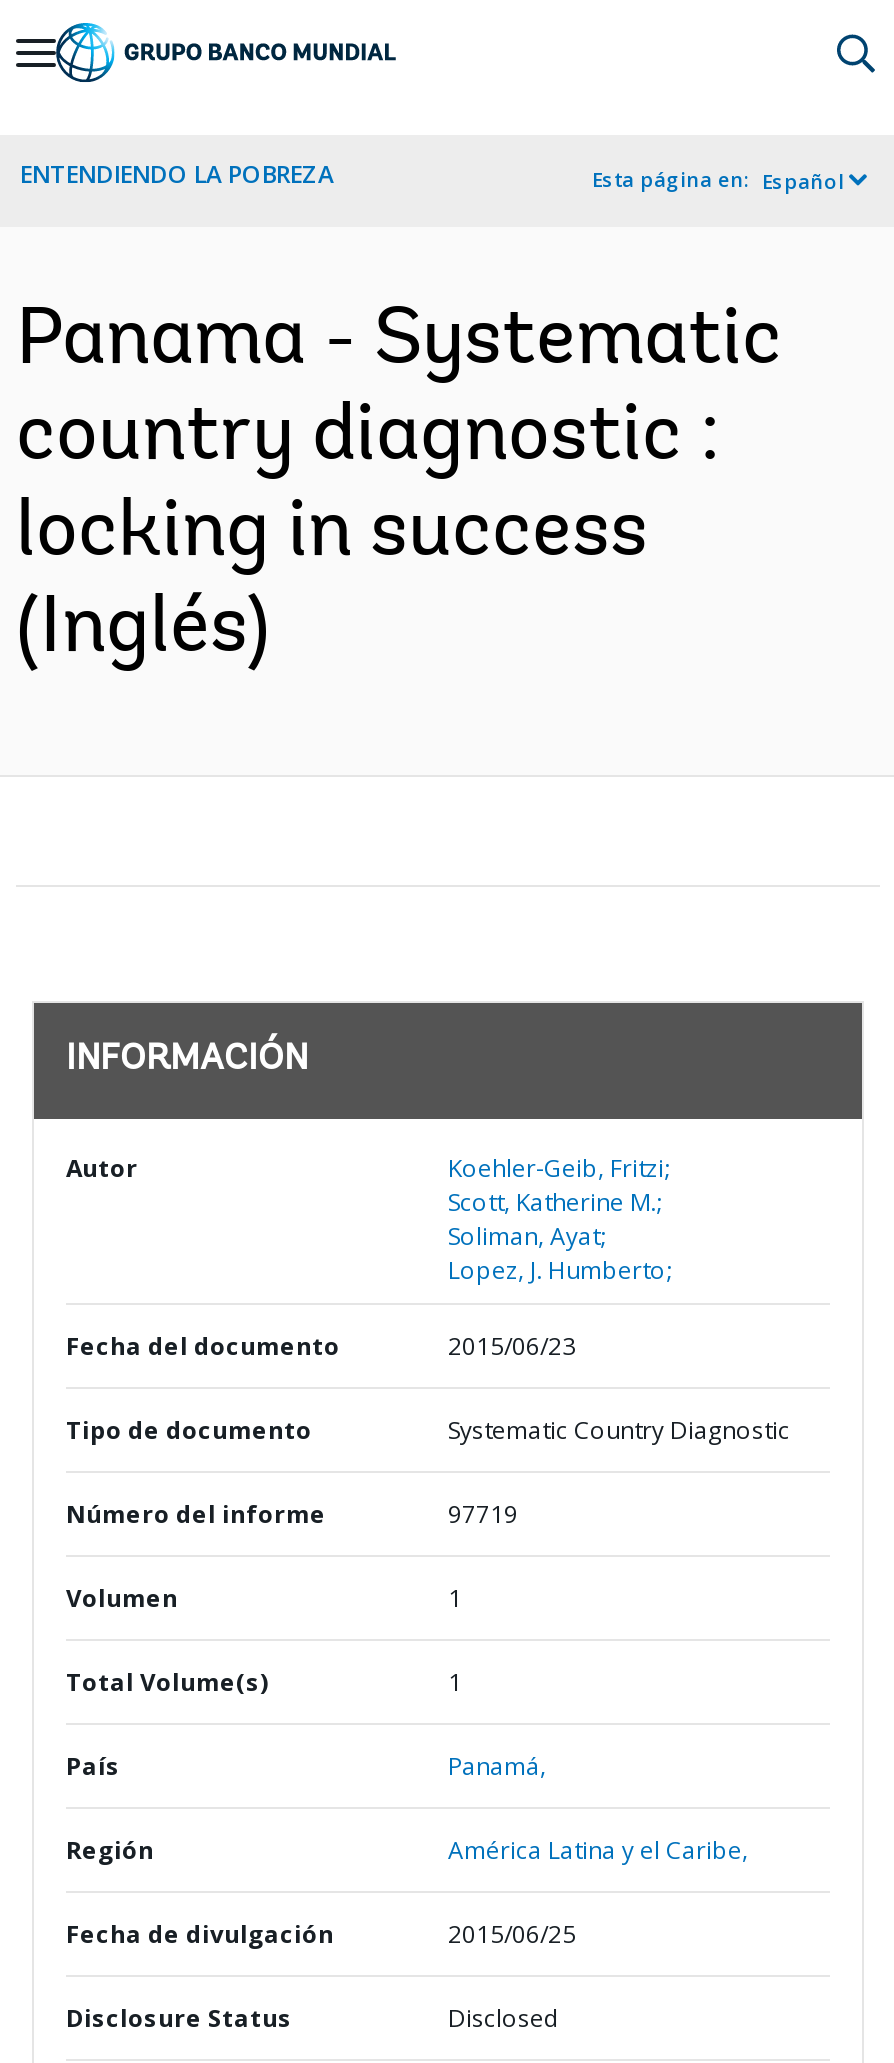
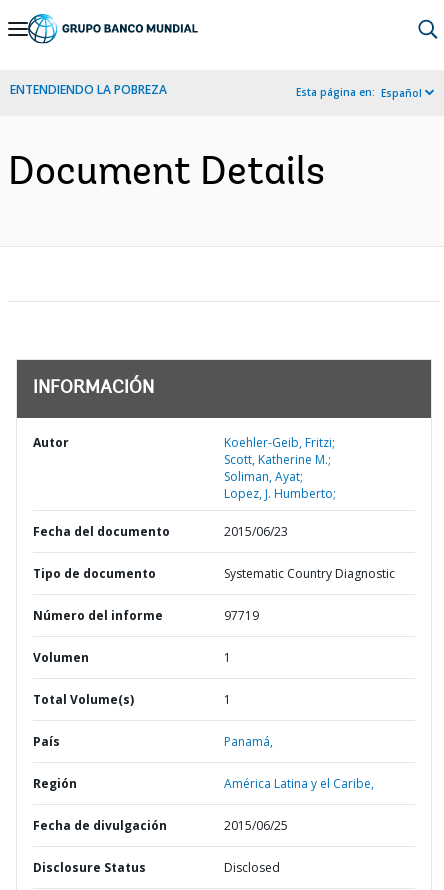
- Panama - Systematic
- country diagnostic :
- locking in success
- (Inglés)
+ Document Details
